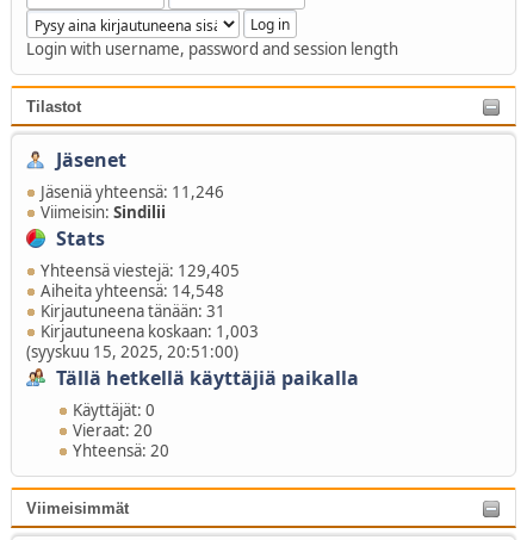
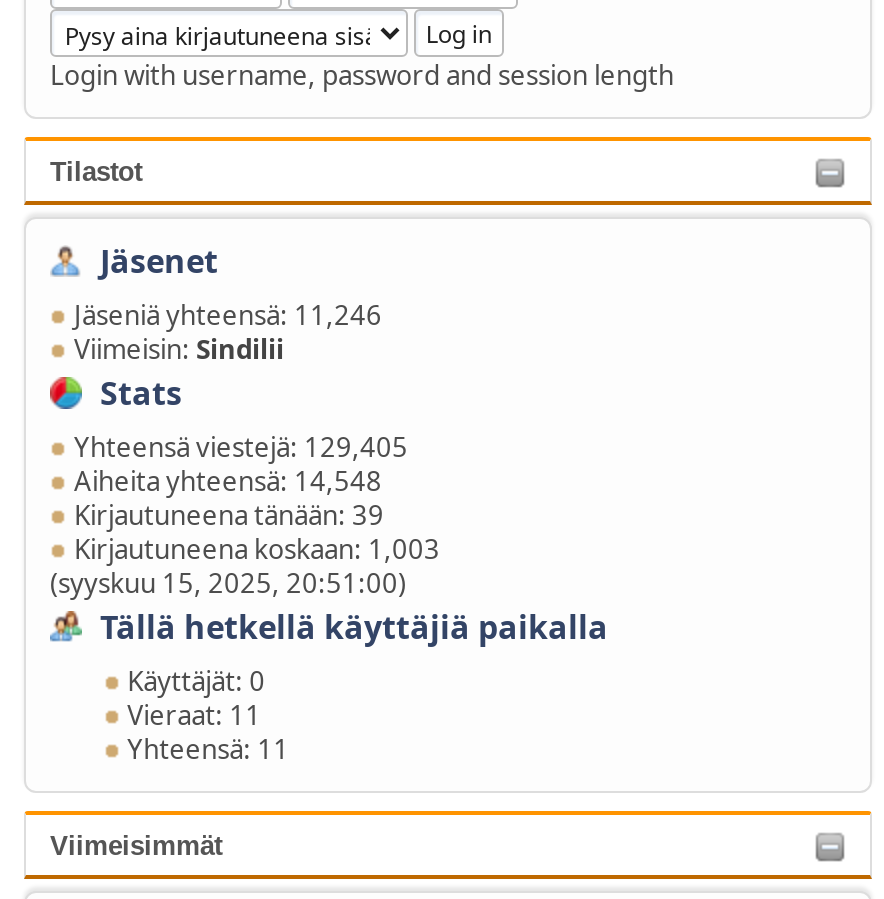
- Kirjautuneena tänään: 31
+ Kirjautuneena tänään: 39

- Vieraat: 20
+ Vieraat: 11

- Yhteensä: 20
+ Yhteensä: 11
